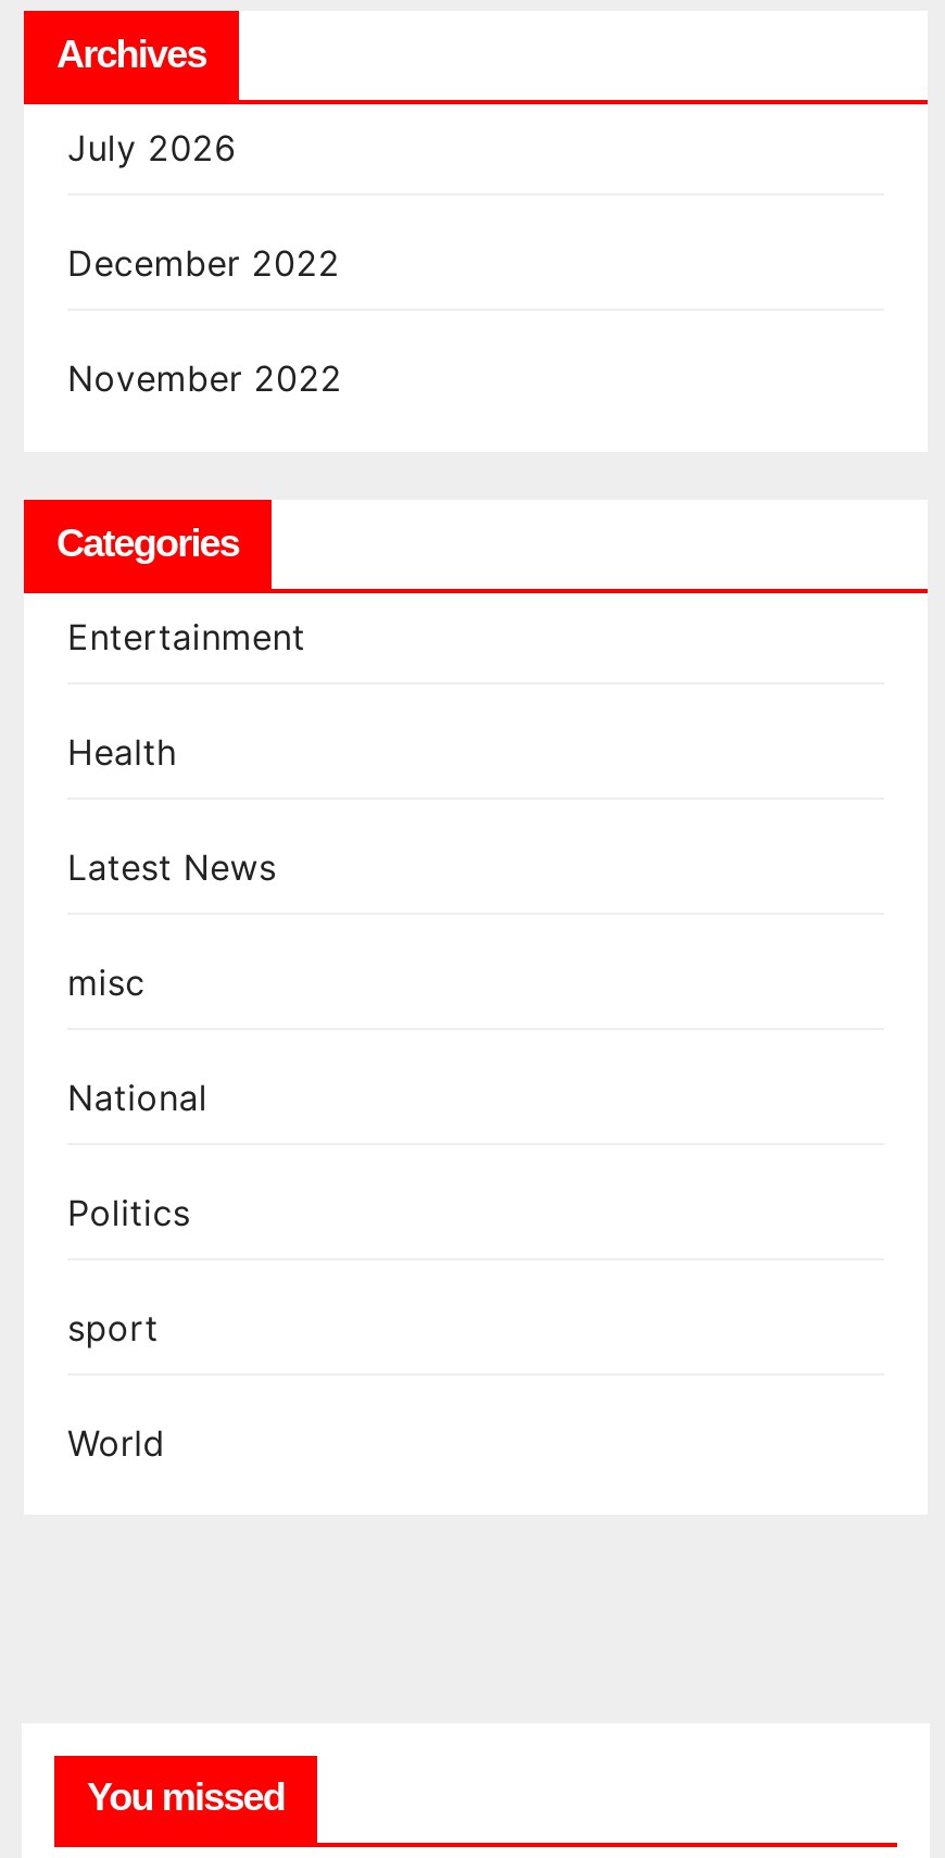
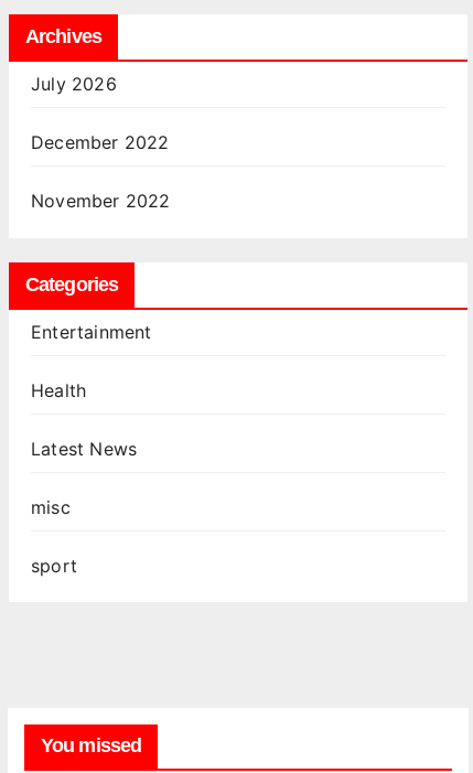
- National
- Politics

- World
